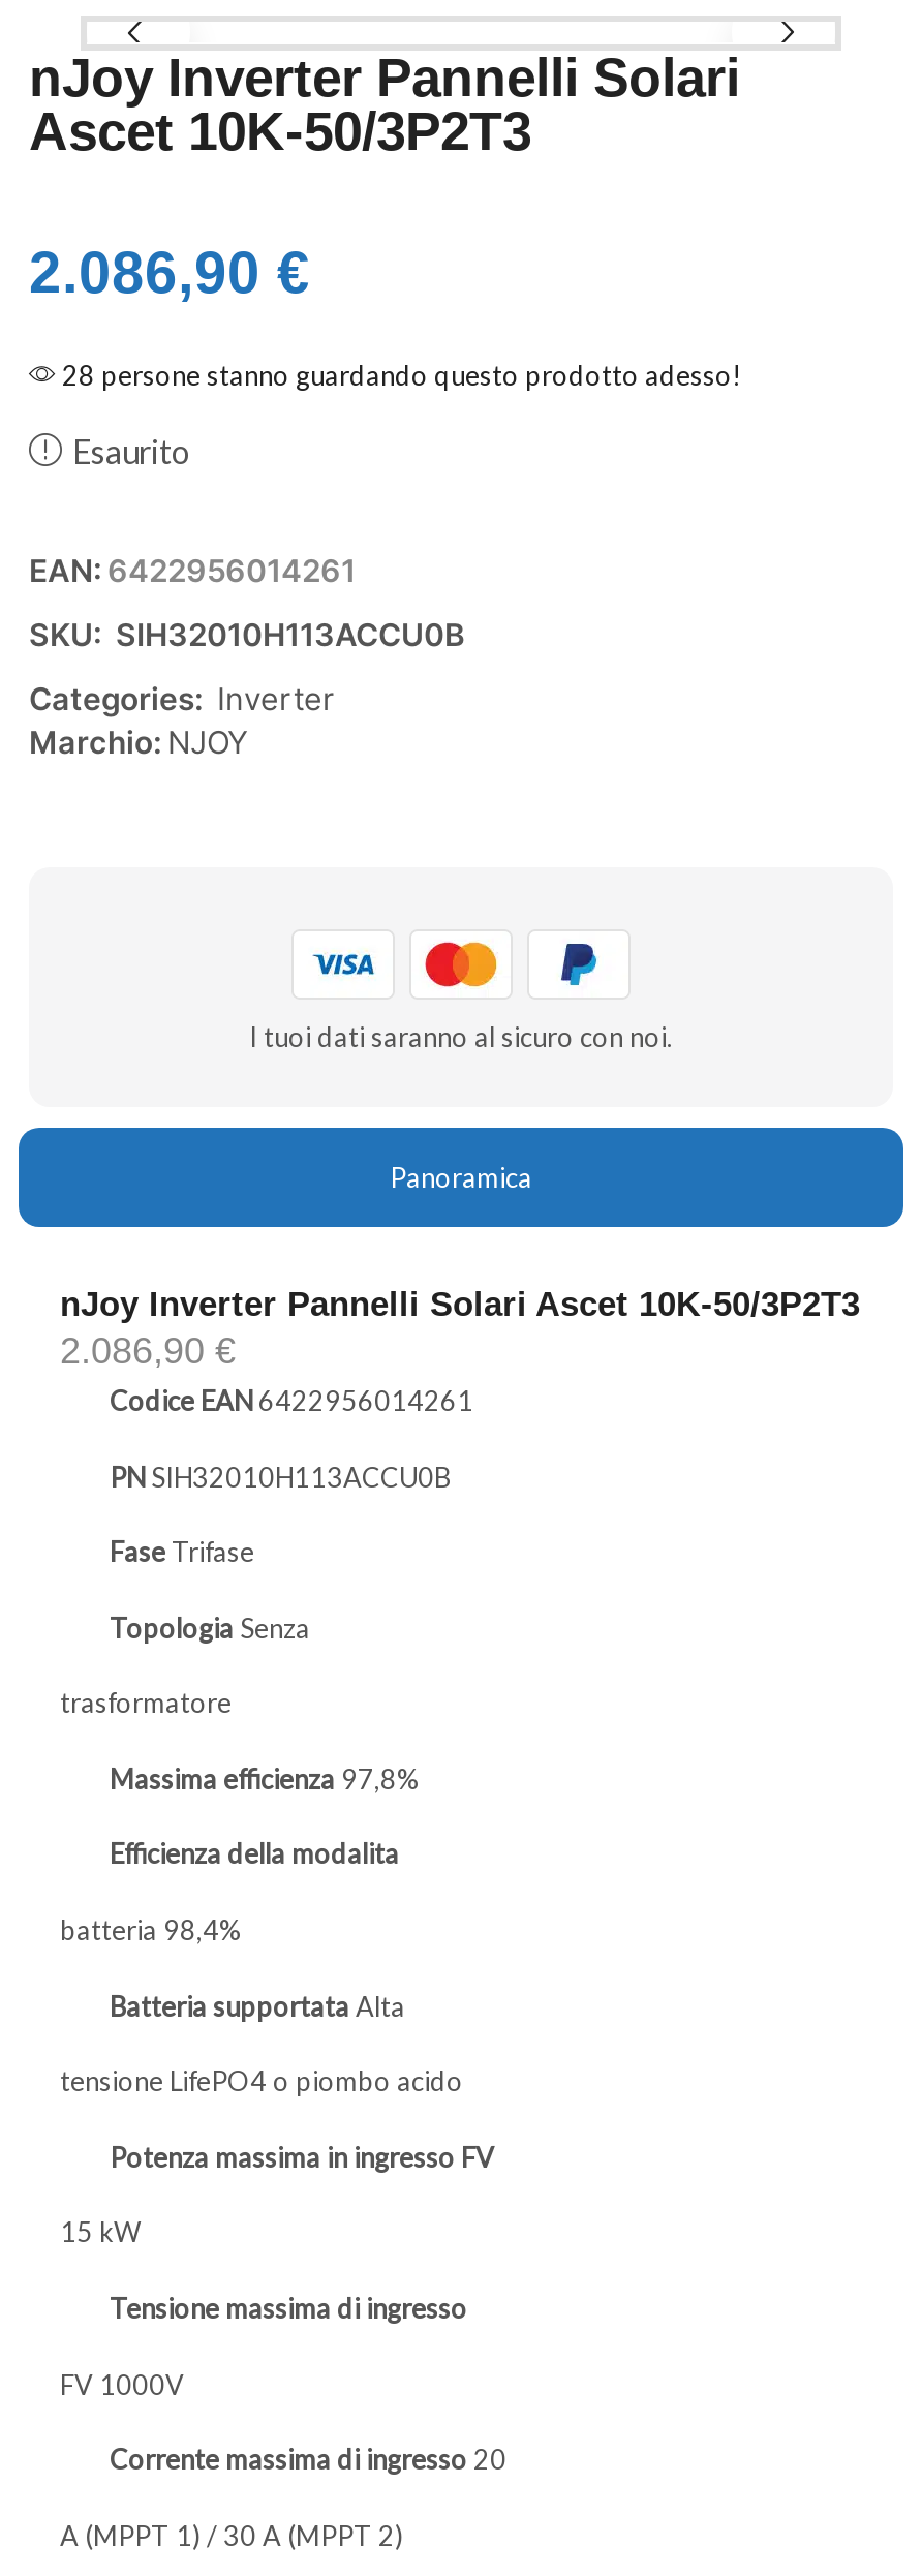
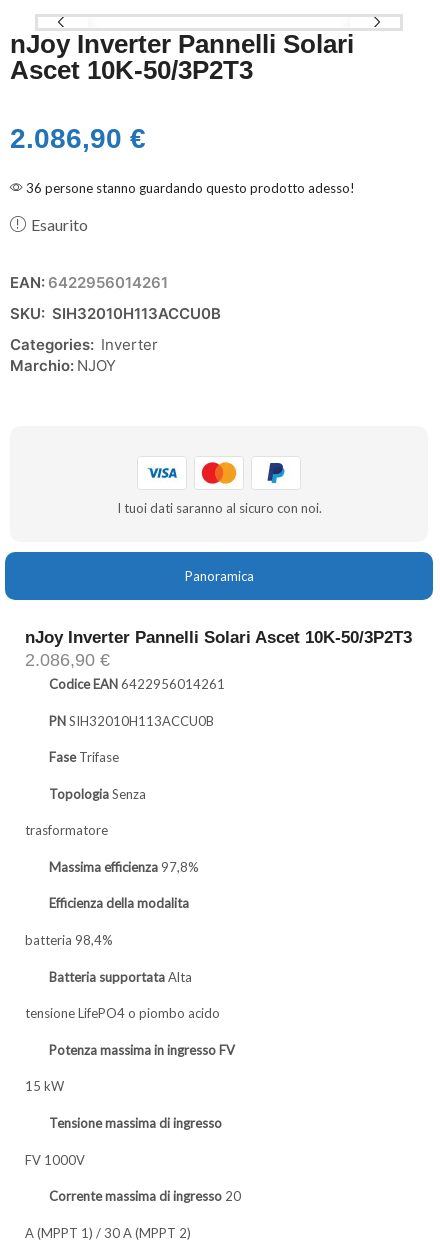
- 28 persone stanno guardando questo prodotto adesso!
+ 36 persone stanno guardando questo prodotto adesso!
